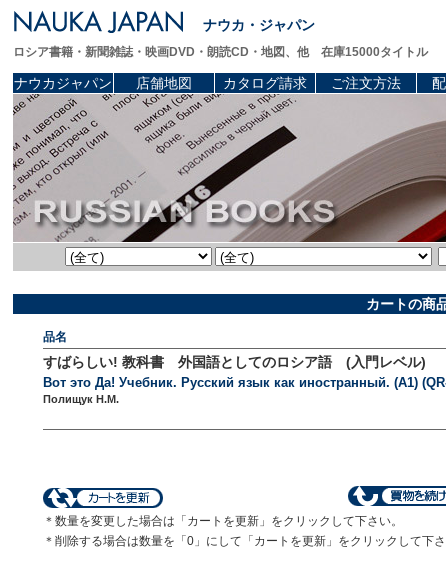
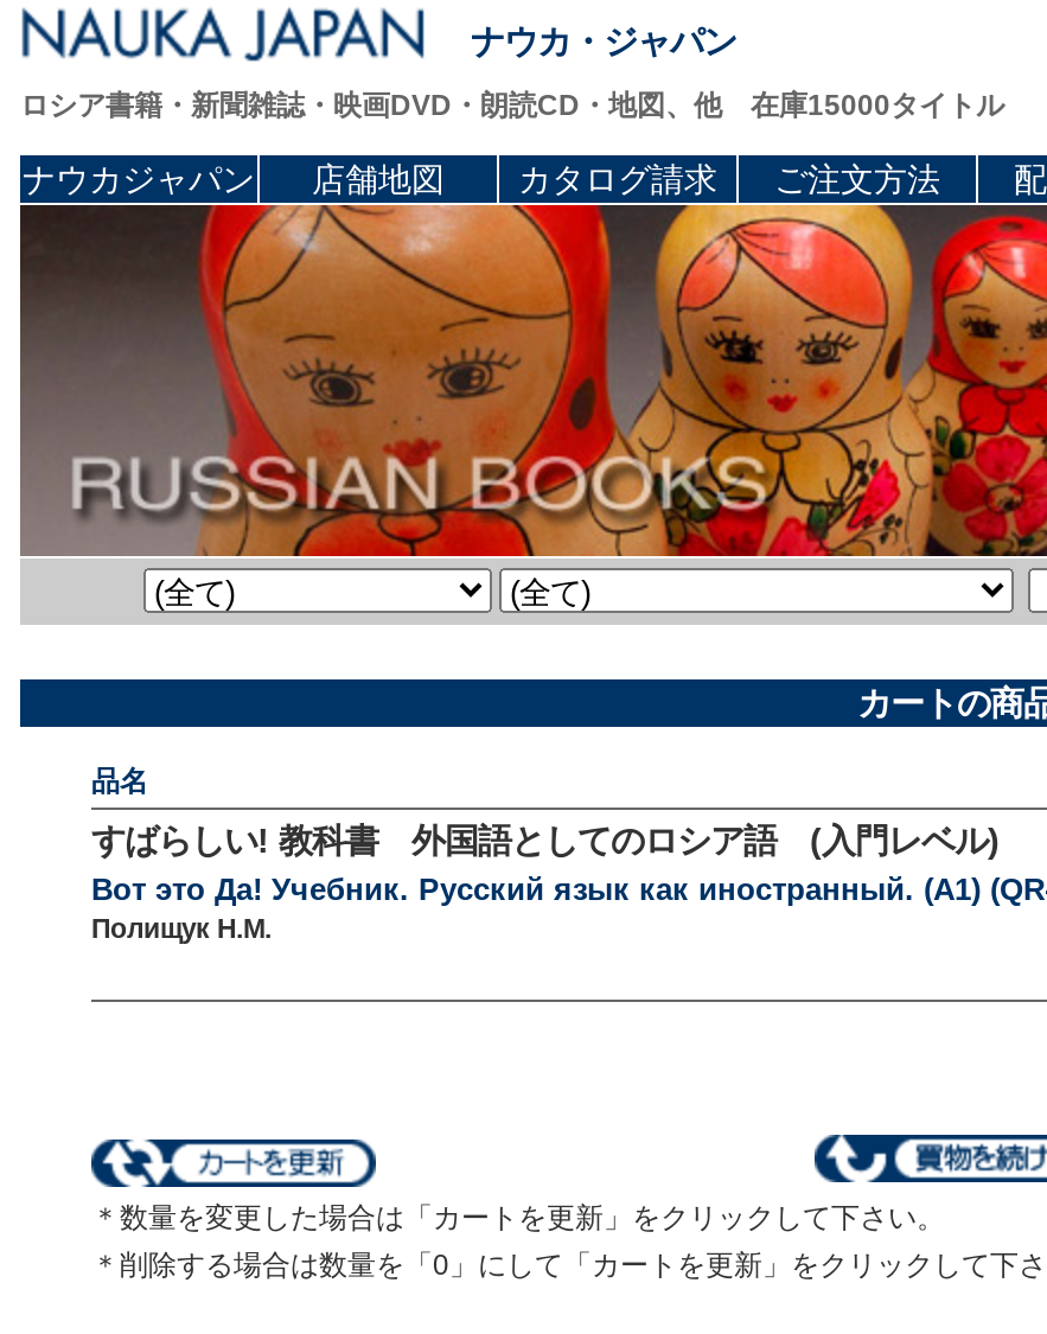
- [image]
+ [image]
